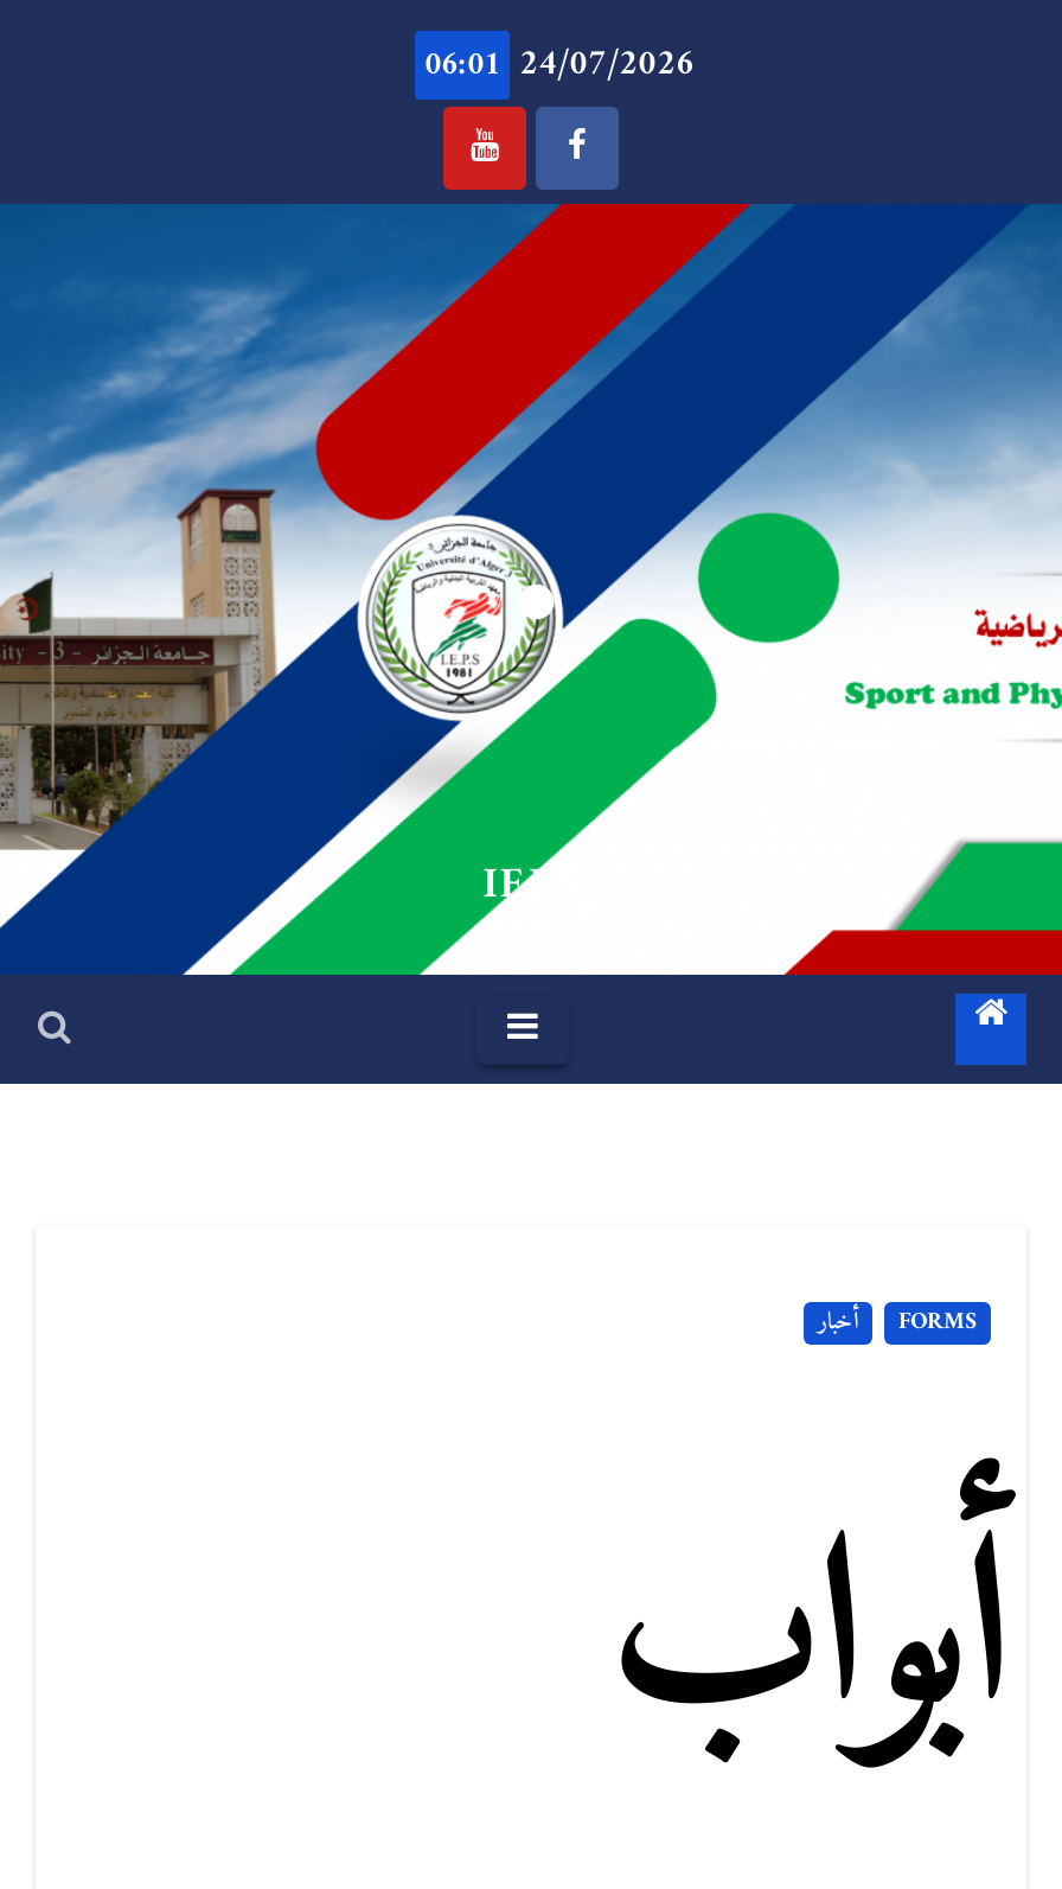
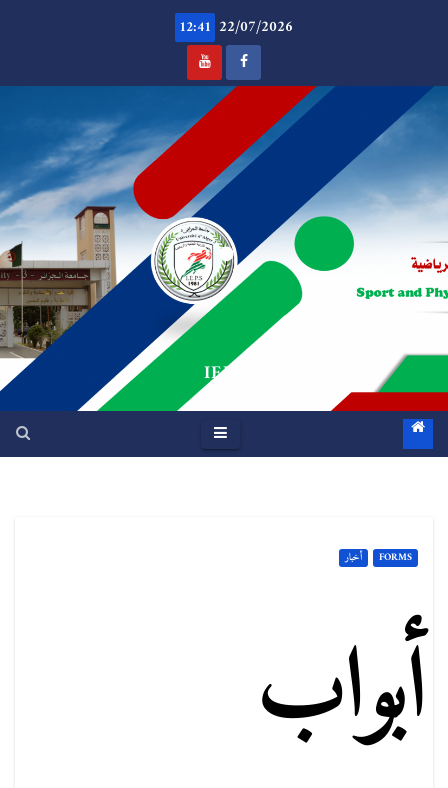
- 06:01
+ 12:41

- 24/07/2026
+ 22/07/2026
